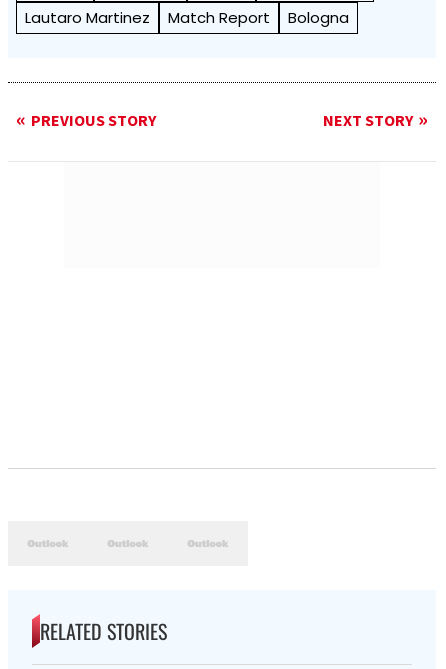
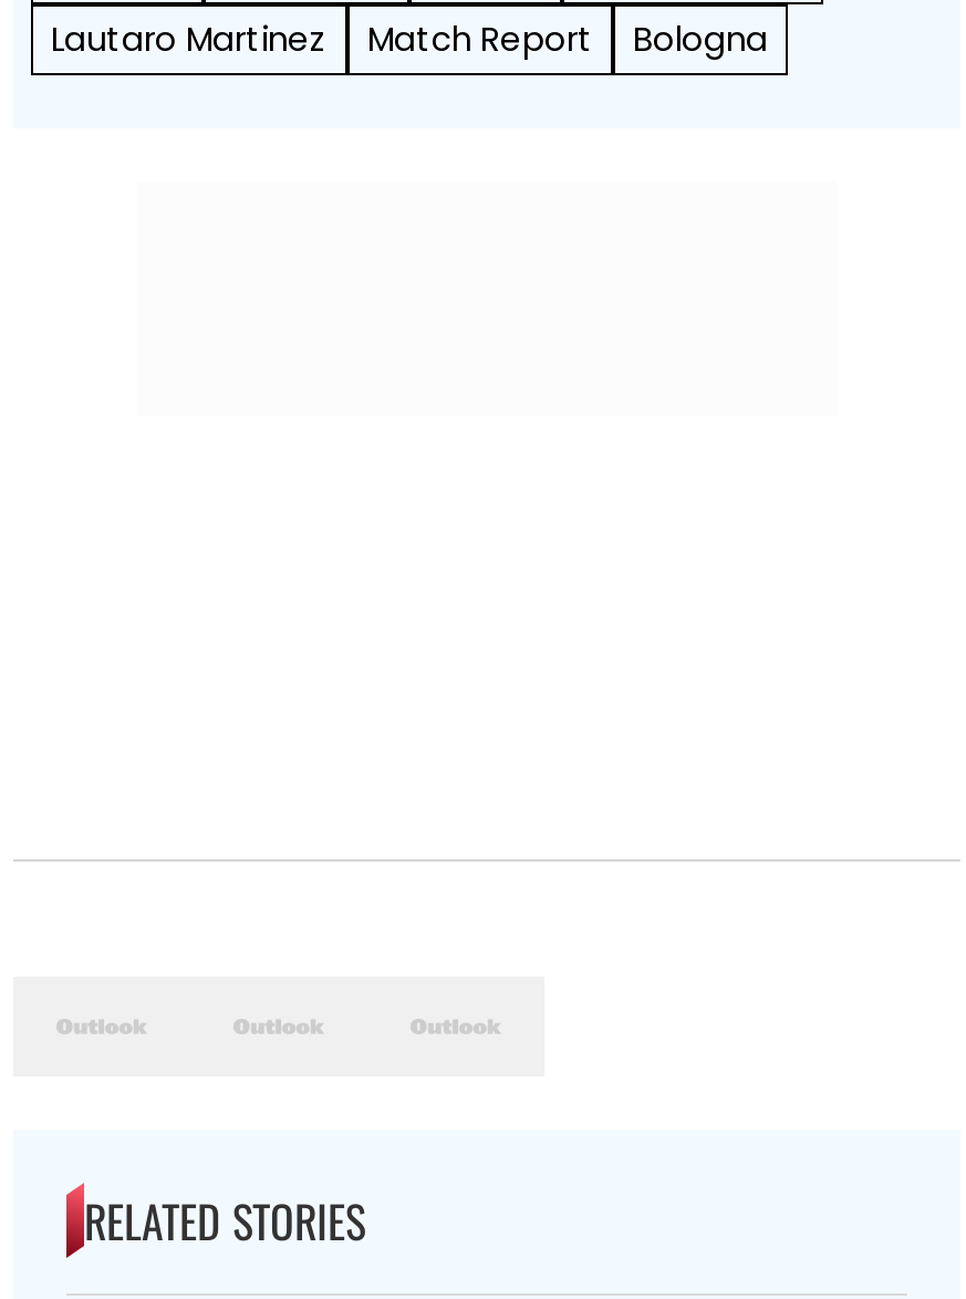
- PREVIOUS STORY
- NEXT STORY
